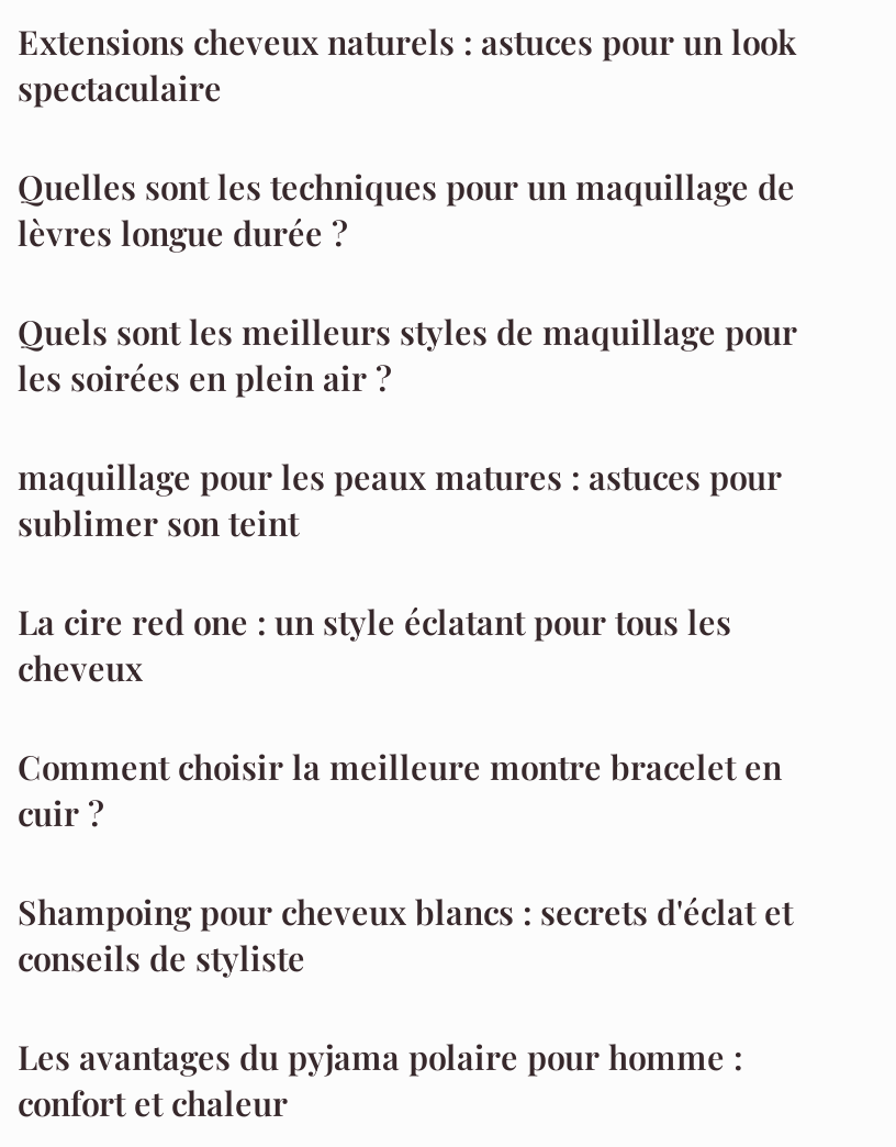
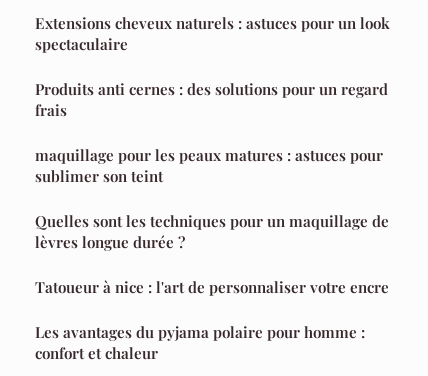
moved down: Quelles sont les techniques pour un maquillage de | lèvres longue durée ?

- Quels sont les meilleurs styles de maquillage pour
- les soirées en plein air ?
+ Produits anti cernes : des solutions pour un regard
+ frais

- La cire red one : un style éclatant pour tous les
- cheveux
- Comment choisir la meilleure montre bracelet en
- cuir ?
- Shampoing pour cheveux blancs : secrets d'éclat et
- conseils de styliste
+ Tatoueur à nice : l'art de personnaliser votre encre
